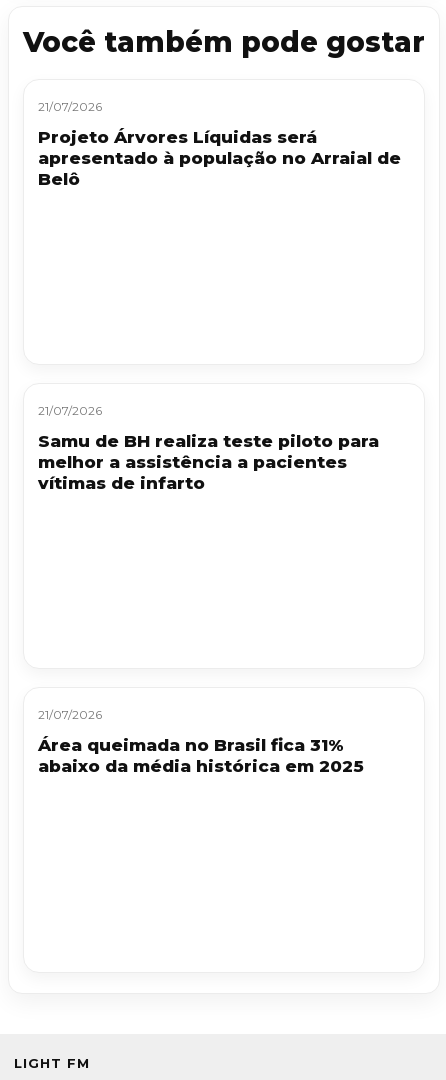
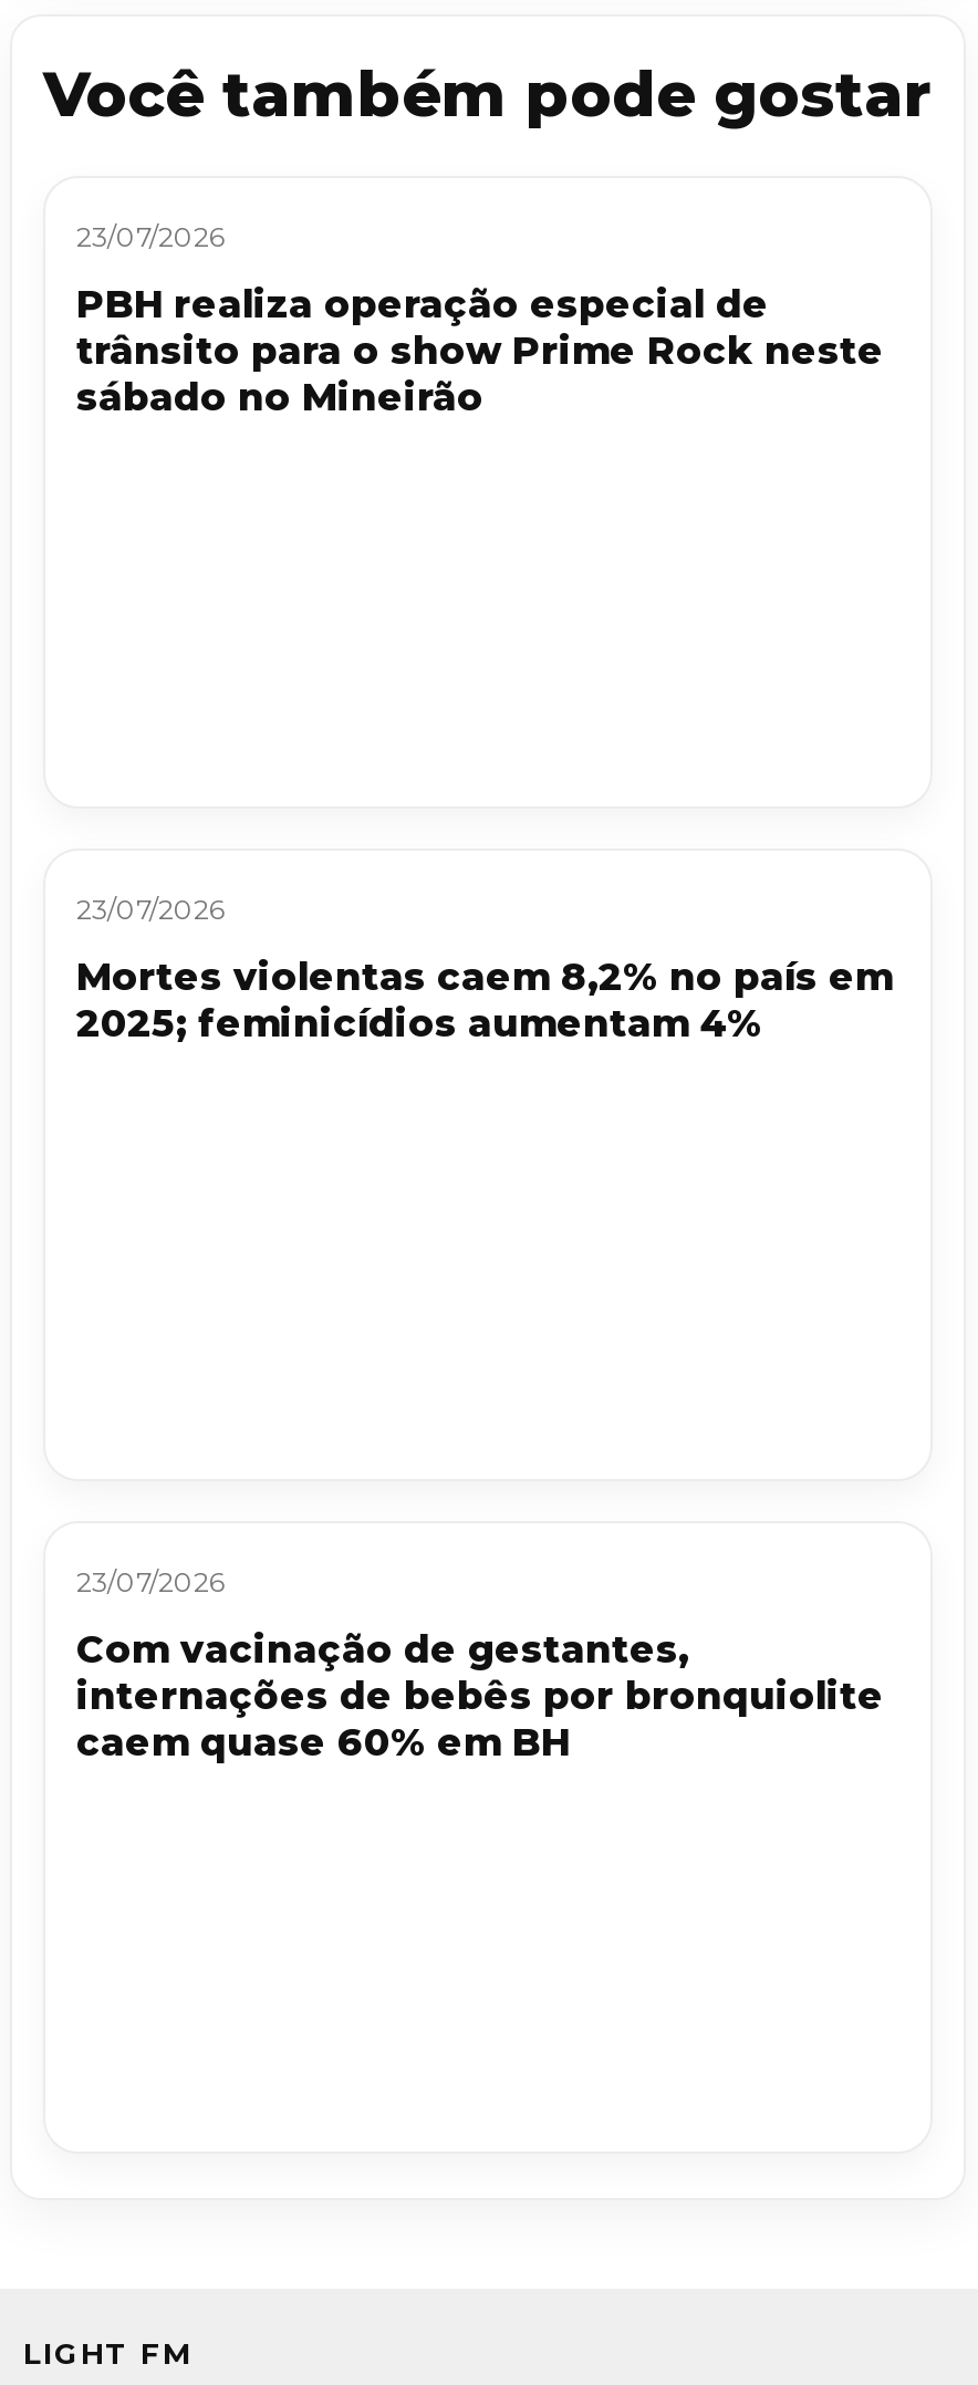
- 21/07/2026
+ 23/07/2026

- Projeto Árvores Líquidas será
- apresentado à população no Arraial de
- Belô
+ PBH realiza operação especial de
+ trânsito para o show Prime Rock neste
+ sábado no Mineirão

- 21/07/2026
+ 23/07/2026

- Samu de BH realiza teste piloto para
- melhor a assistência a pacientes
- vítimas de infarto
+ Mortes violentas caem 8,2% no país em
+ 2025; feminicídios aumentam 4%

- 21/07/2026
+ 23/07/2026

- Área queimada no Brasil fica 31%
- abaixo da média histórica em 2025
+ Com vacinação de gestantes,
+ internações de bebês por bronquiolite
+ caem quase 60% em BH
